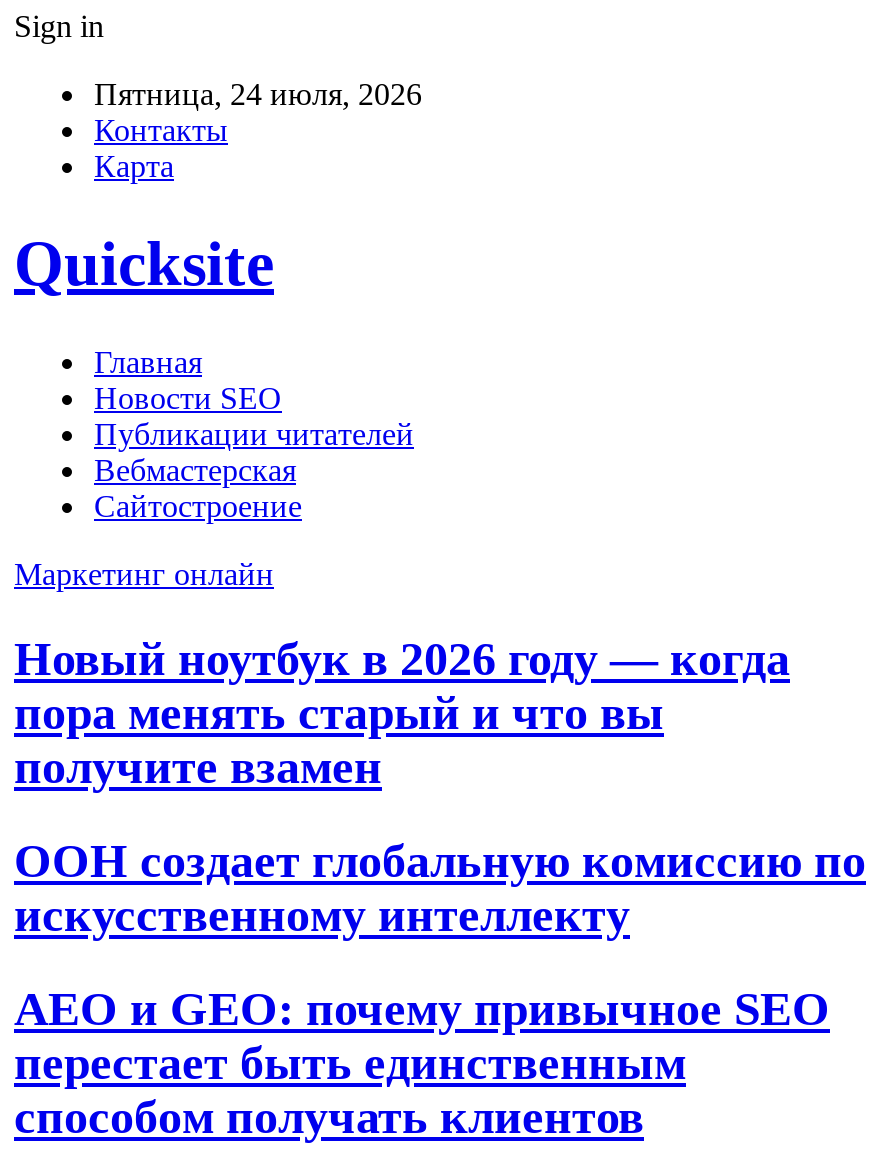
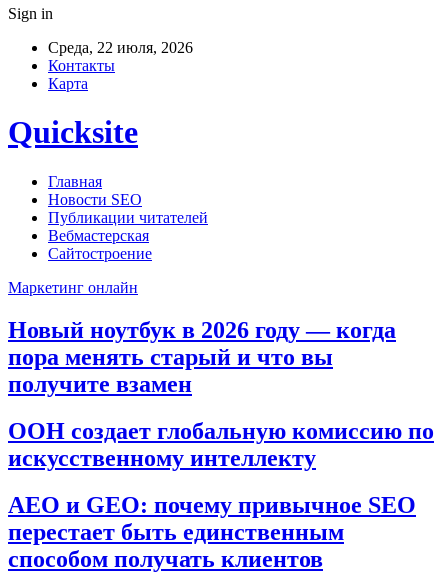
- Пятница, 24 июля, 2026
+ Среда, 22 июля, 2026
